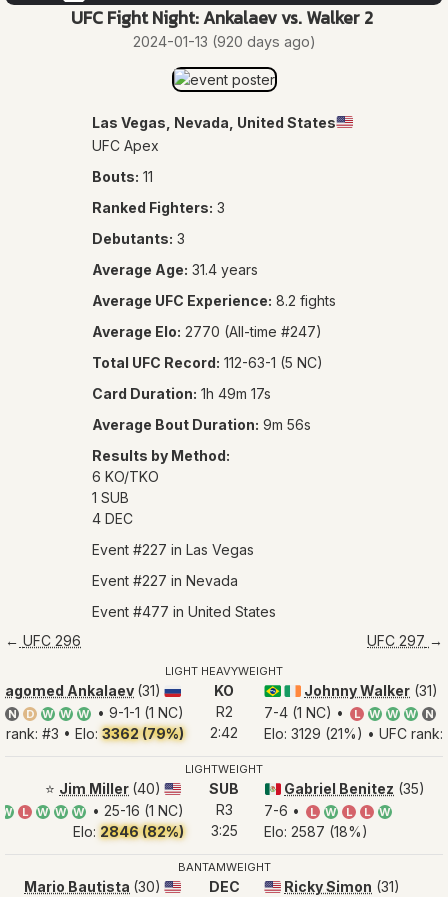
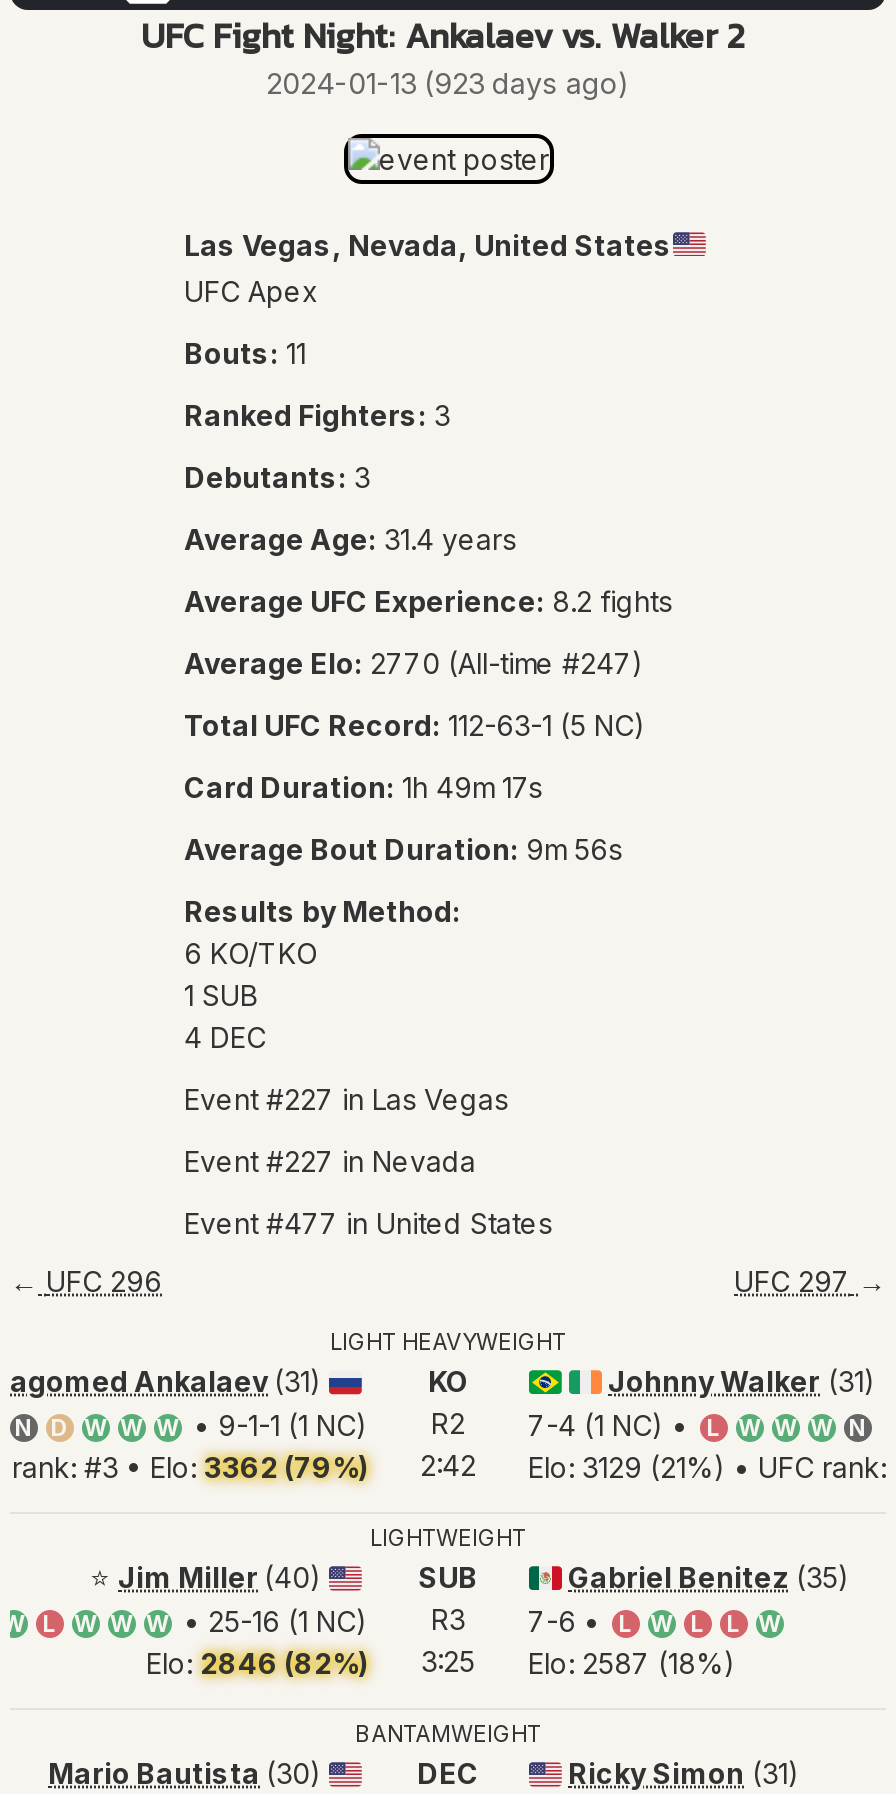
- 2024-01-13 (920 days ago)
+ 2024-01-13 (923 days ago)
